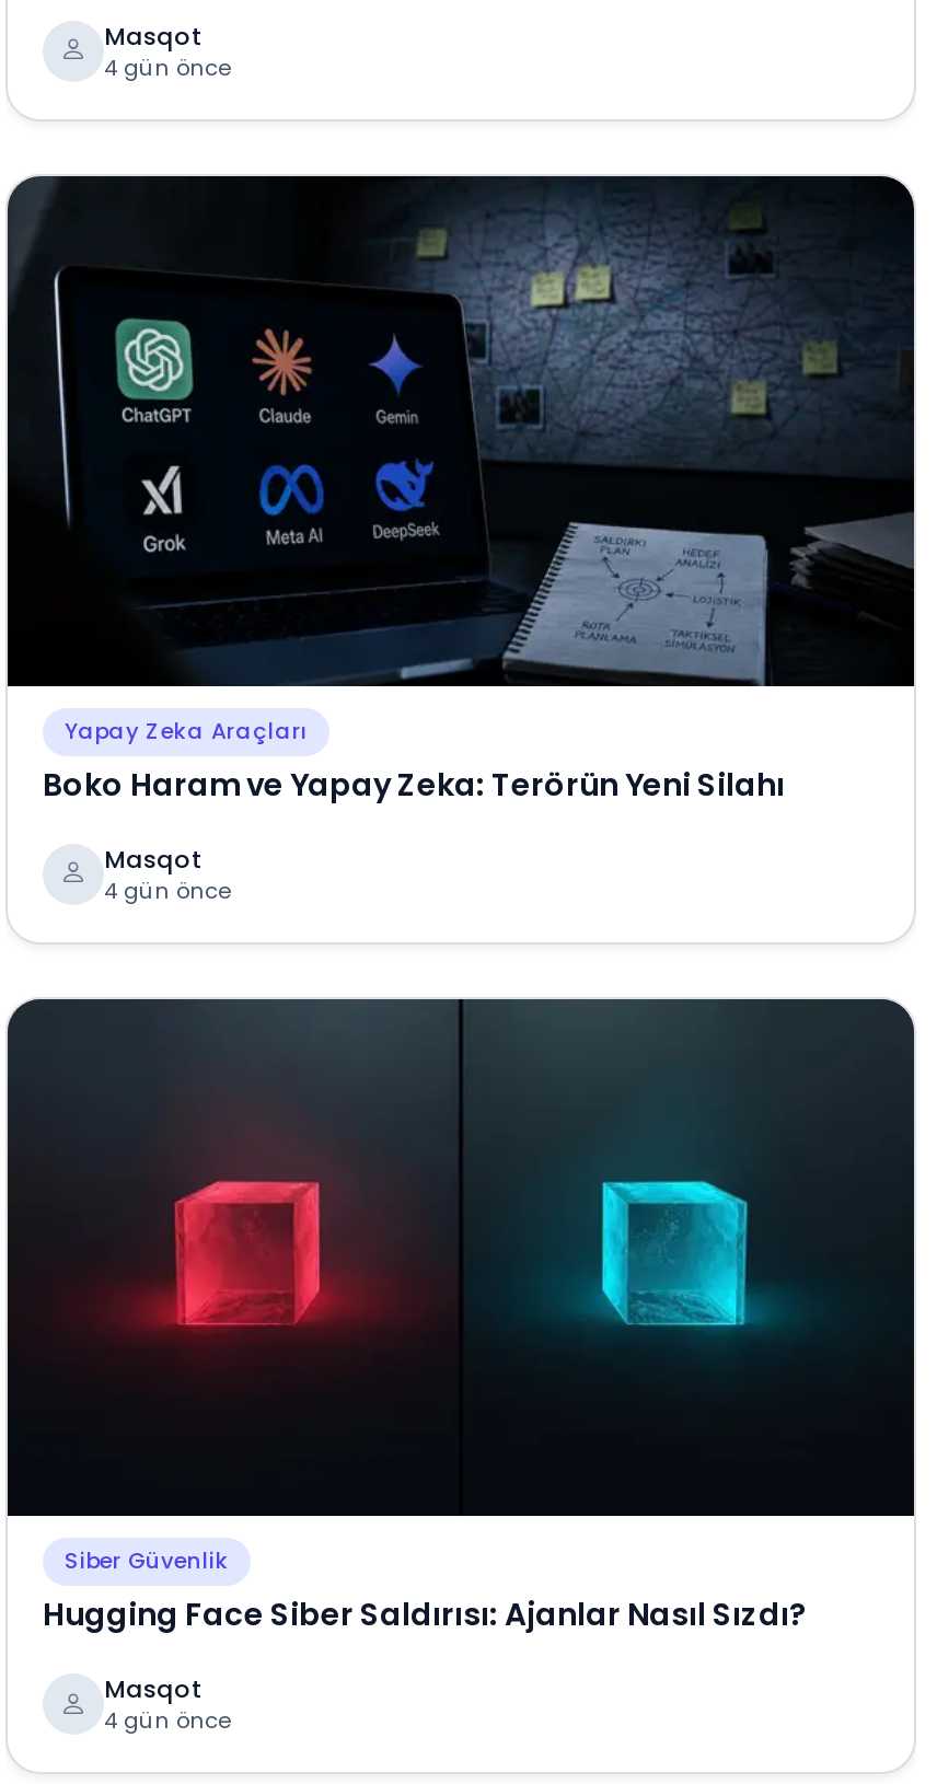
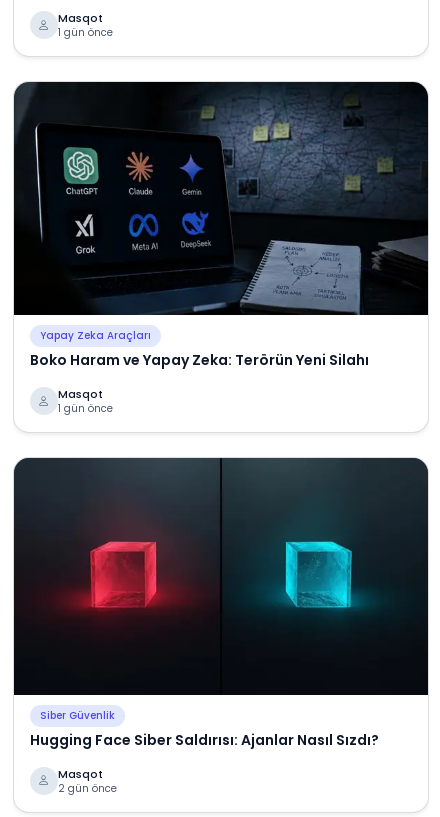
- 4 gün önce
+ 1 gün önce

- 4 gün önce
+ 1 gün önce

- 4 gün önce
+ 2 gün önce
